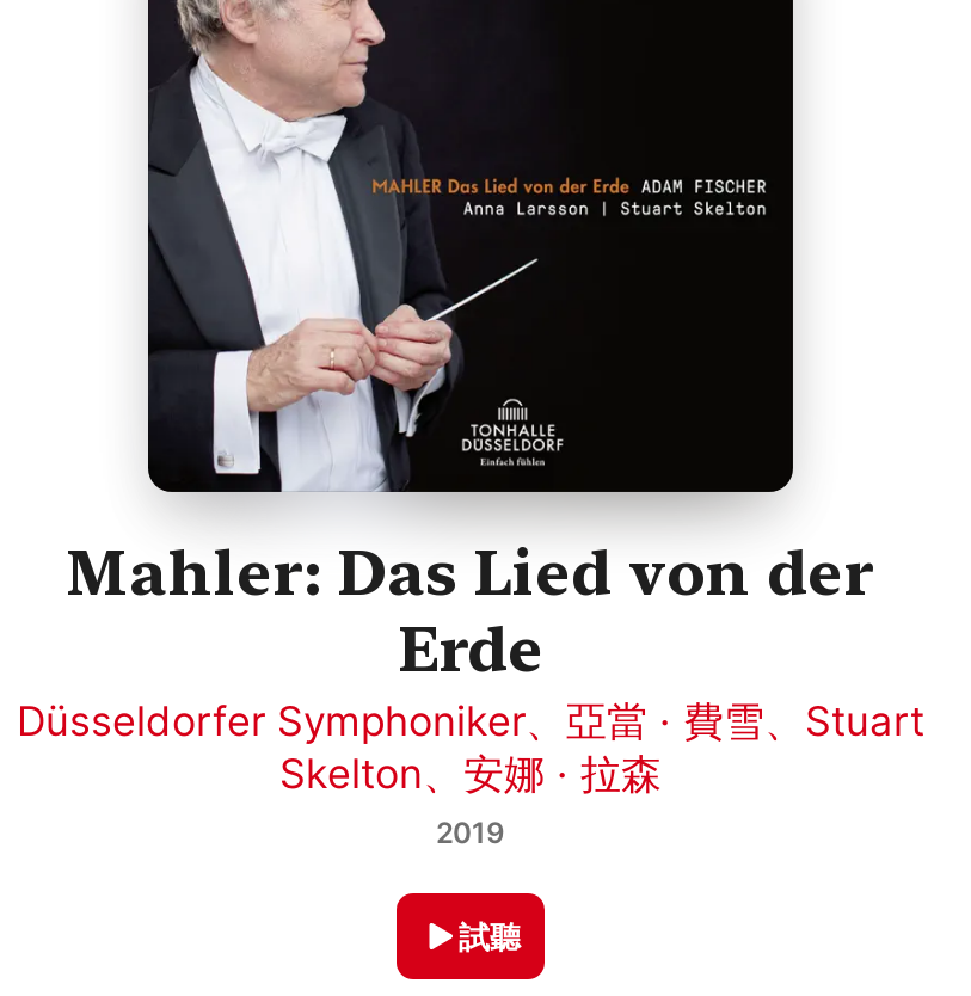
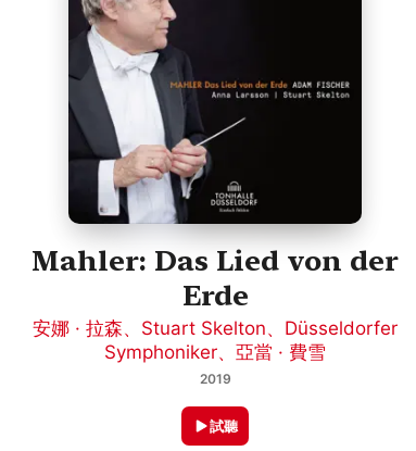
- Düsseldorfer Symphoniker、亞當 · 費雪、Stuart
- Skelton、安娜 · 拉森
+ 安娜 · 拉森、Stuart Skelton、Düsseldorfer
+ Symphoniker、亞當 · 費雪
